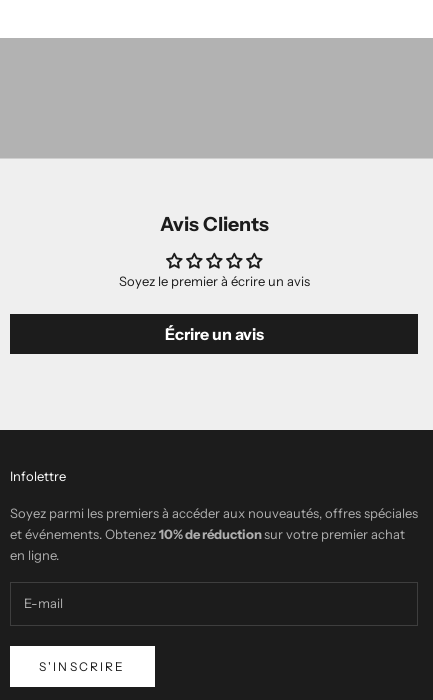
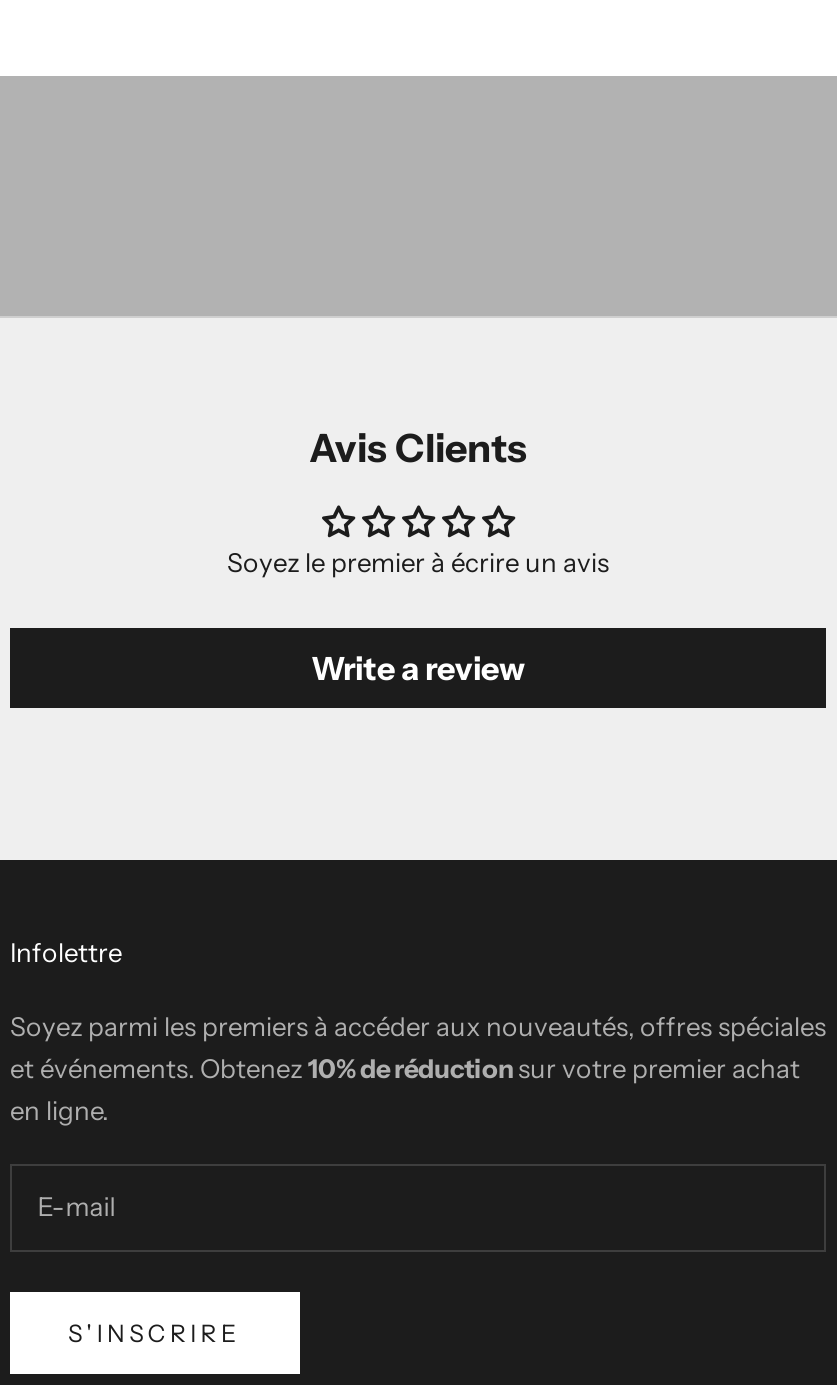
- Écrire un avis
+ Write a review
